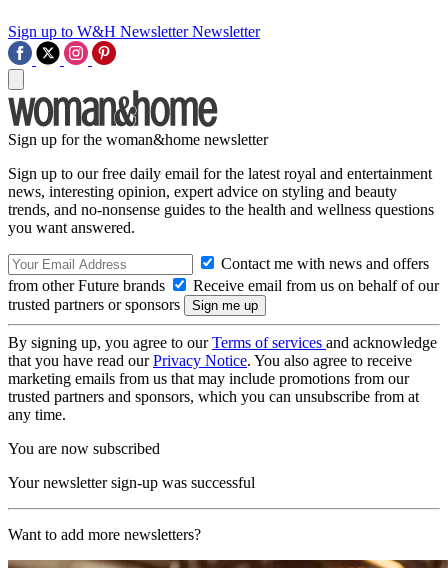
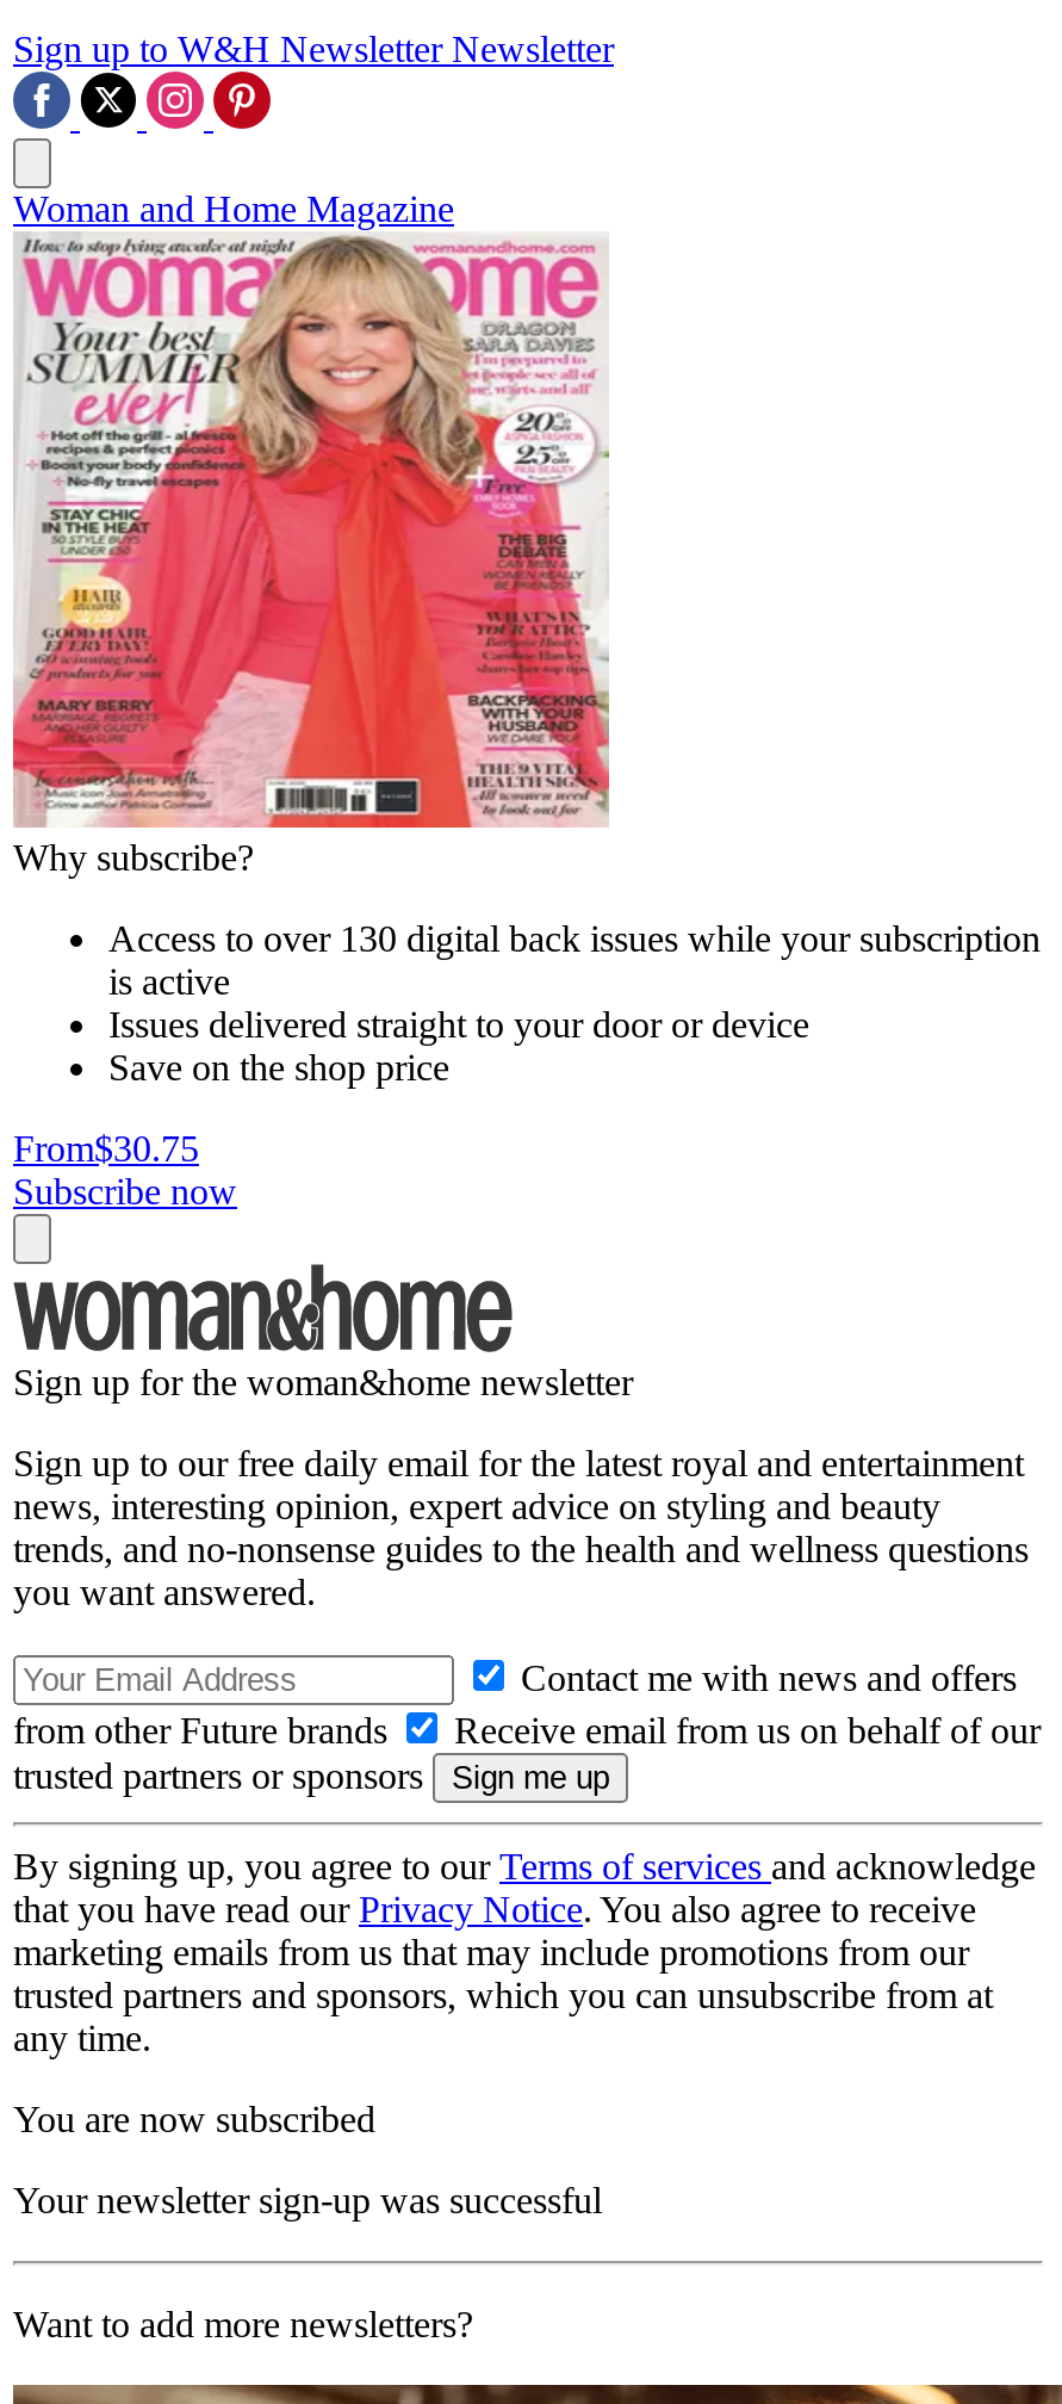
+ [image]
+ Why subscribe?
+ Access to over 130 digital back issues while your subscription
+ is active
+ Issues delivered straight to your door or device
+ Save on the shop price
+ From$30.75
+ Subscribe now

+ Woman and Home Magazine
